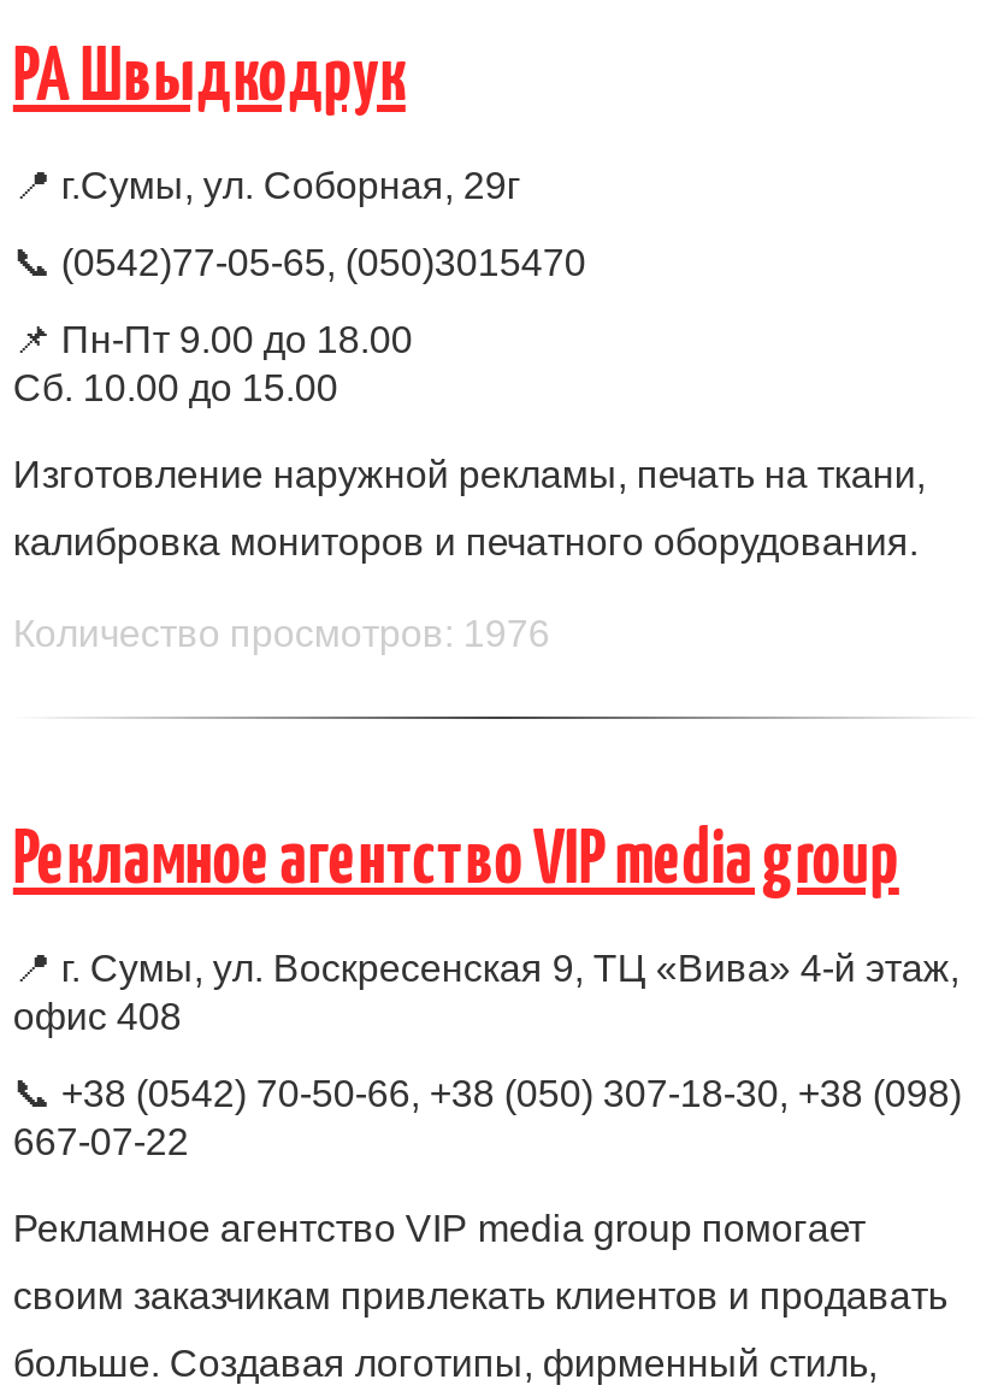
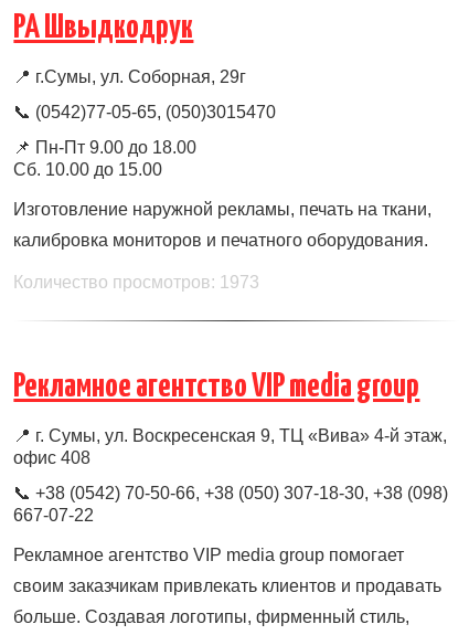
- Количество просмотров: 1976
+ Количество просмотров: 1973
